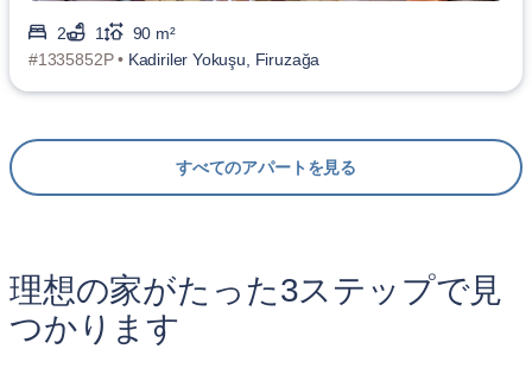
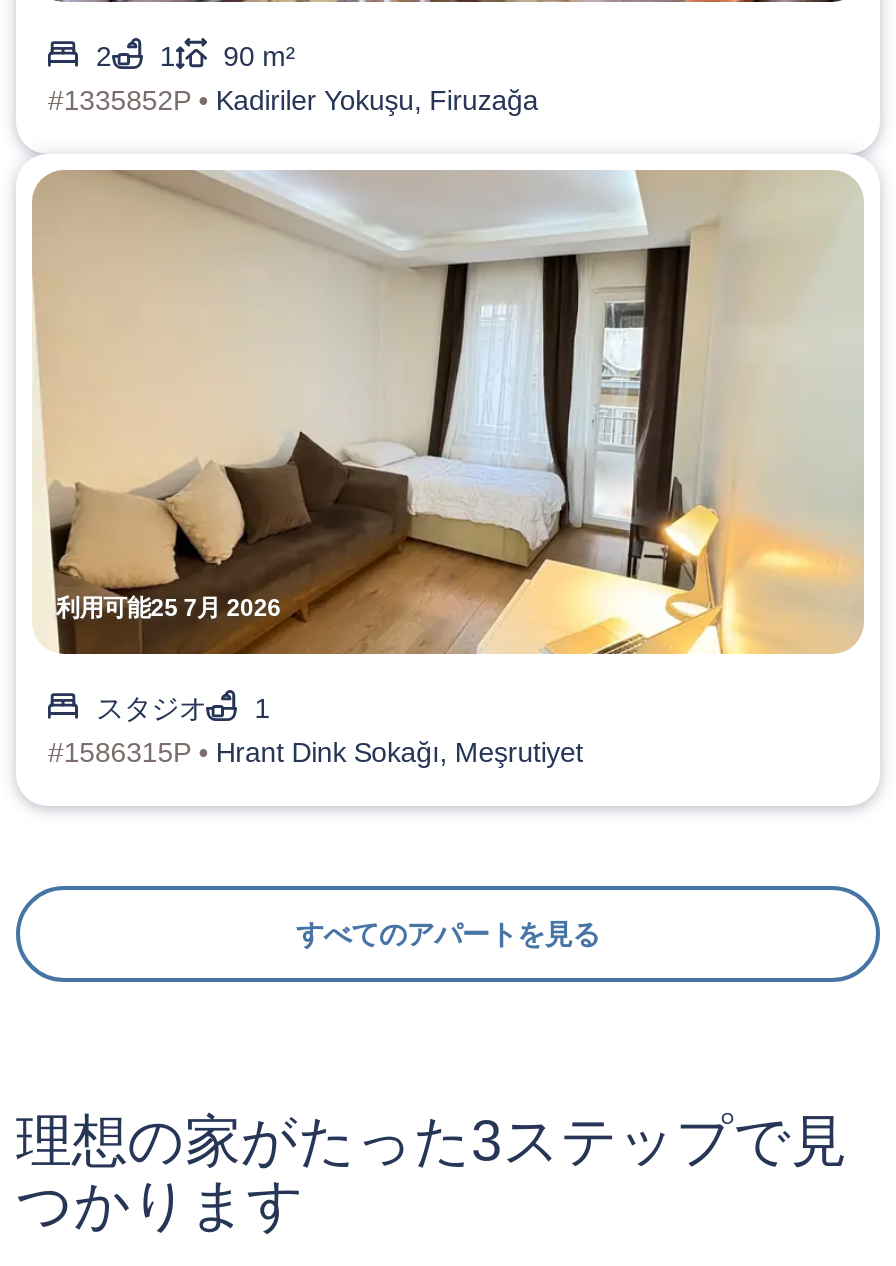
+ [image]
+ 利用可能25 7月 2026
+ スタジオ
+ 1
+ #1586315P • Hrant Dink Sokağı, Meşrutiyet
